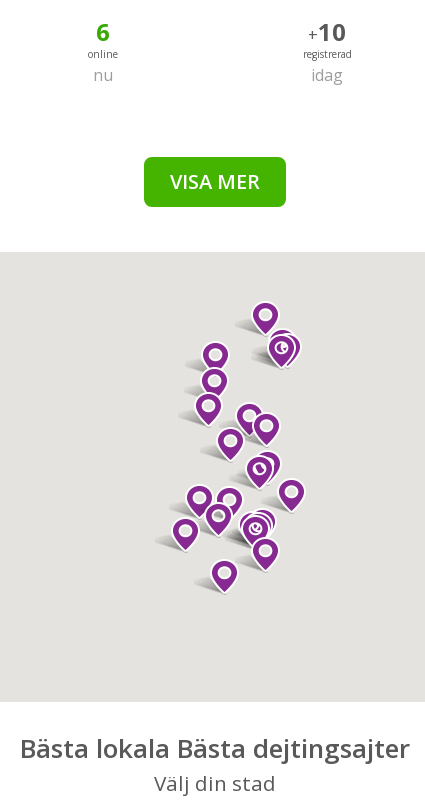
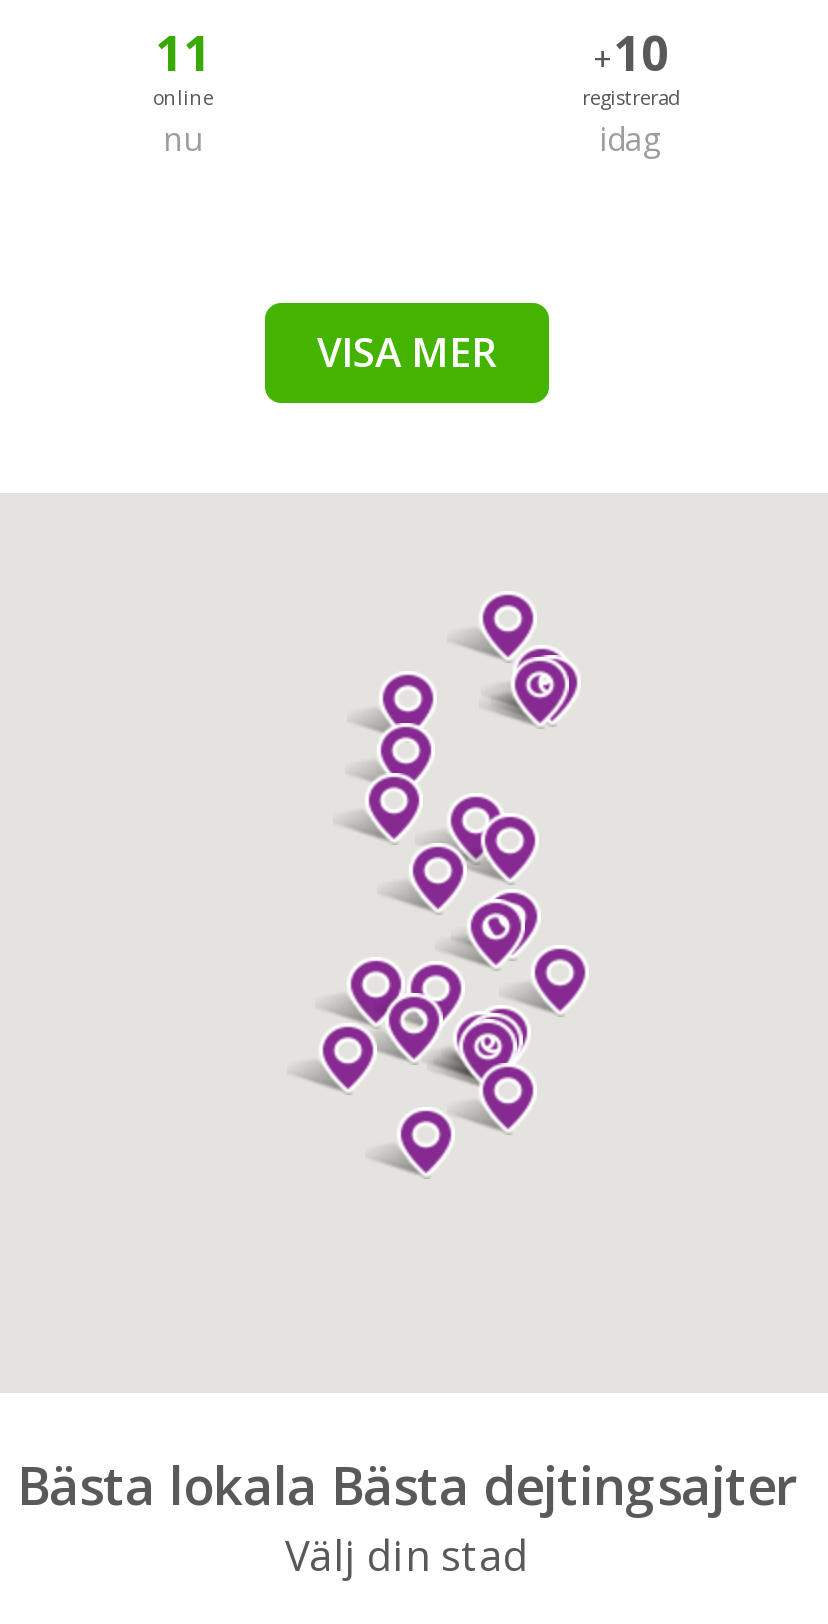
- 6
+ 11
